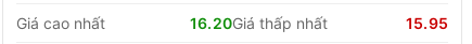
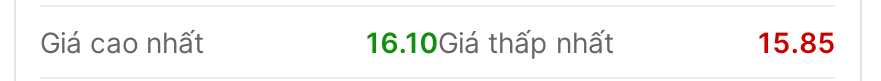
- 16.20 Giá thấp nhất
+ 16.10 Giá thấp nhất

- 15.95
+ 15.85
